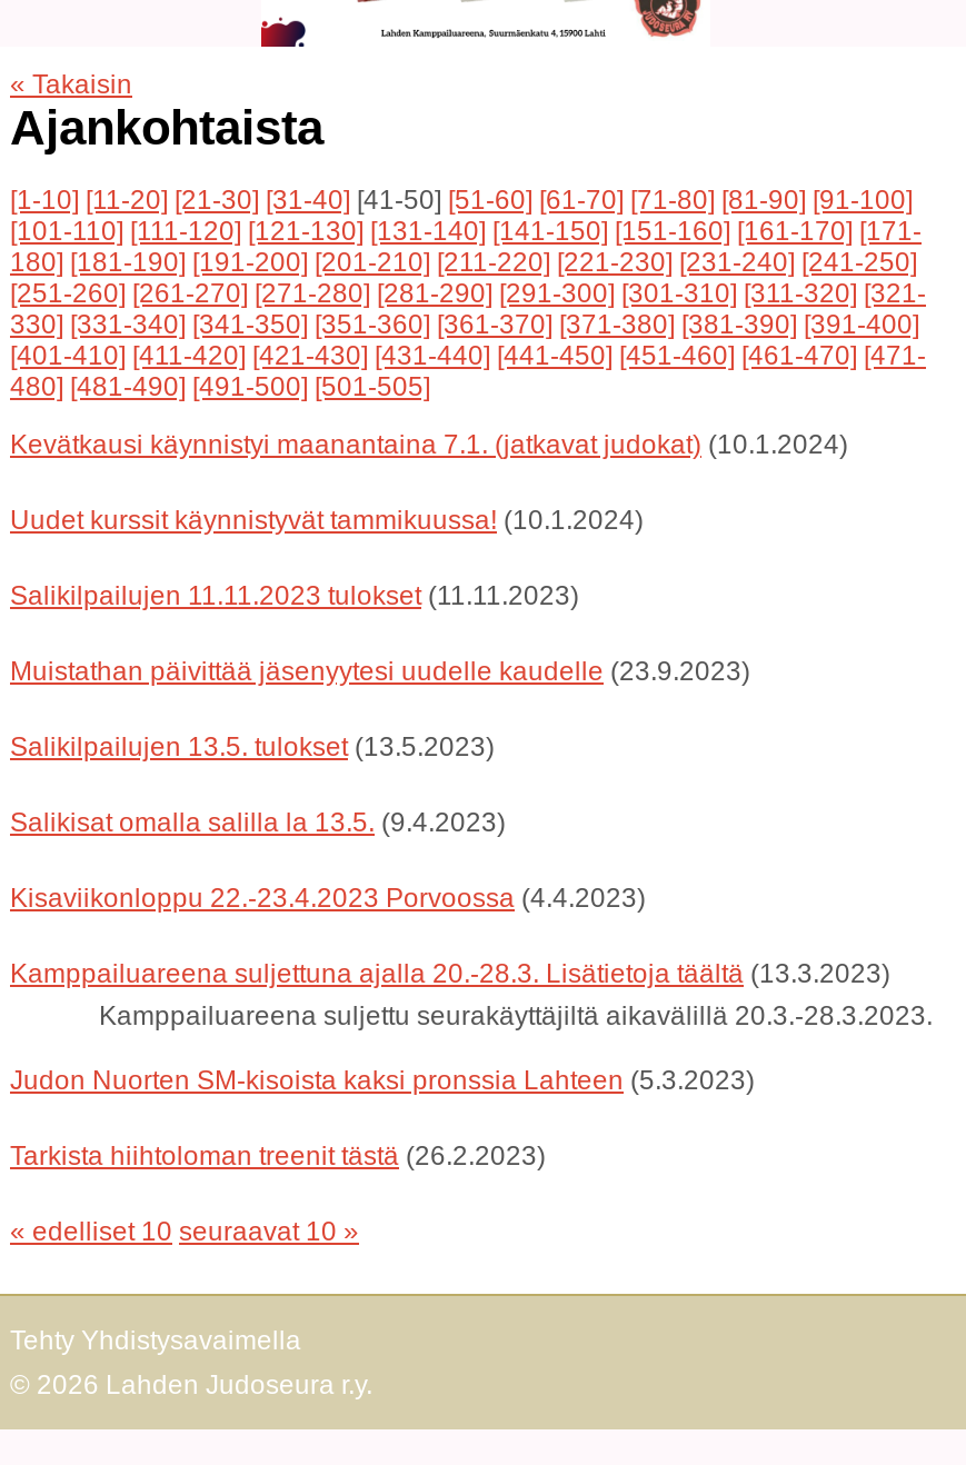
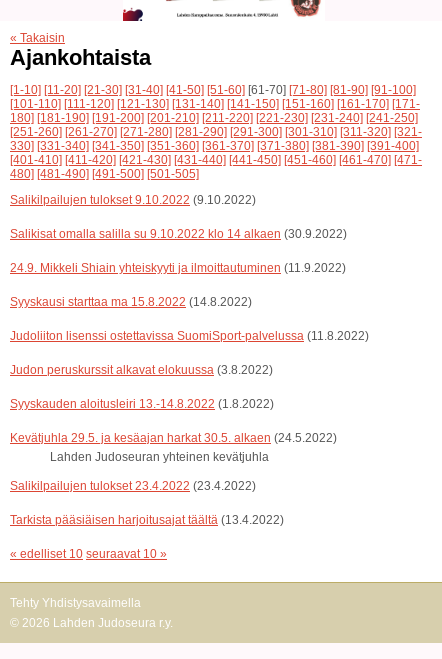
- Kevätkausi käynnistyi maanantaina 7.1. (jatkavat judokat) (10.1.2024)
+ Salikilpailujen tulokset 9.10.2022 (9.10.2022)

- Uudet kurssit käynnistyvät tammikuussa! (10.1.2024)
+ Salikisat omalla salilla su 9.10.2022 klo 14 alkaen (30.9.2022)

- Salikilpailujen 11.11.2023 tulokset (11.11.2023)
+ 24.9. Mikkeli Shiain yhteiskyyti ja ilmoittautuminen (11.9.2022)

- Muistathan päivittää jäsenyytesi uudelle kaudelle (23.9.2023)
+ Syyskausi starttaa ma 15.8.2022 (14.8.2022)

- Salikilpailujen 13.5. tulokset (13.5.2023)
+ Judoliiton lisenssi ostettavissa SuomiSport-palvelussa (11.8.2022)

- Salikisat omalla salilla la 13.5. (9.4.2023)
+ Judon peruskurssit alkavat elokuussa (3.8.2022)

- Kisaviikonloppu 22.-23.4.2023 Porvoossa (4.4.2023)
+ Syyskauden aloitusleiri 13.-14.8.2022 (1.8.2022)

- Kamppailuareena suljettuna ajalla 20.-28.3. Lisätietoja täältä (13.3.2023)
- Kamppailuareena suljettu seurakäyttäjiltä aikavälillä 20.3.-28.3.2023.
+ Kevätjuhla 29.5. ja kesäajan harkat 30.5. alkaen (24.5.2022)
+ Lahden Judoseuran yhteinen kevätjuhla

- Judon Nuorten SM-kisoista kaksi pronssia Lahteen (5.3.2023)
+ Salikilpailujen tulokset 23.4.2022 (23.4.2022)

- Tarkista hiihtoloman treenit tästä (26.2.2023)
+ Tarkista pääsiäisen harjoitusajat täältä (13.4.2022)
